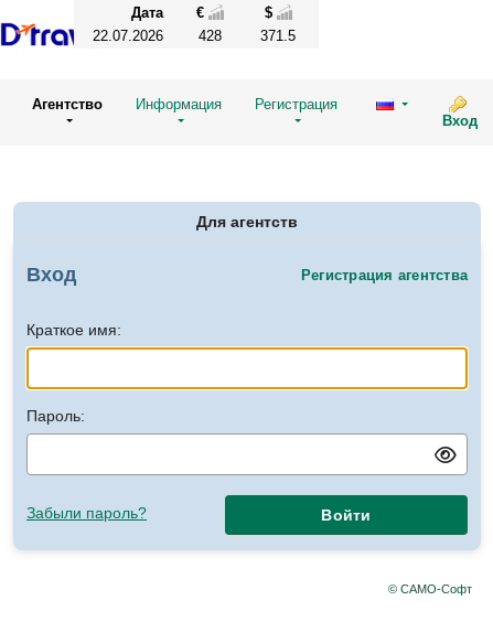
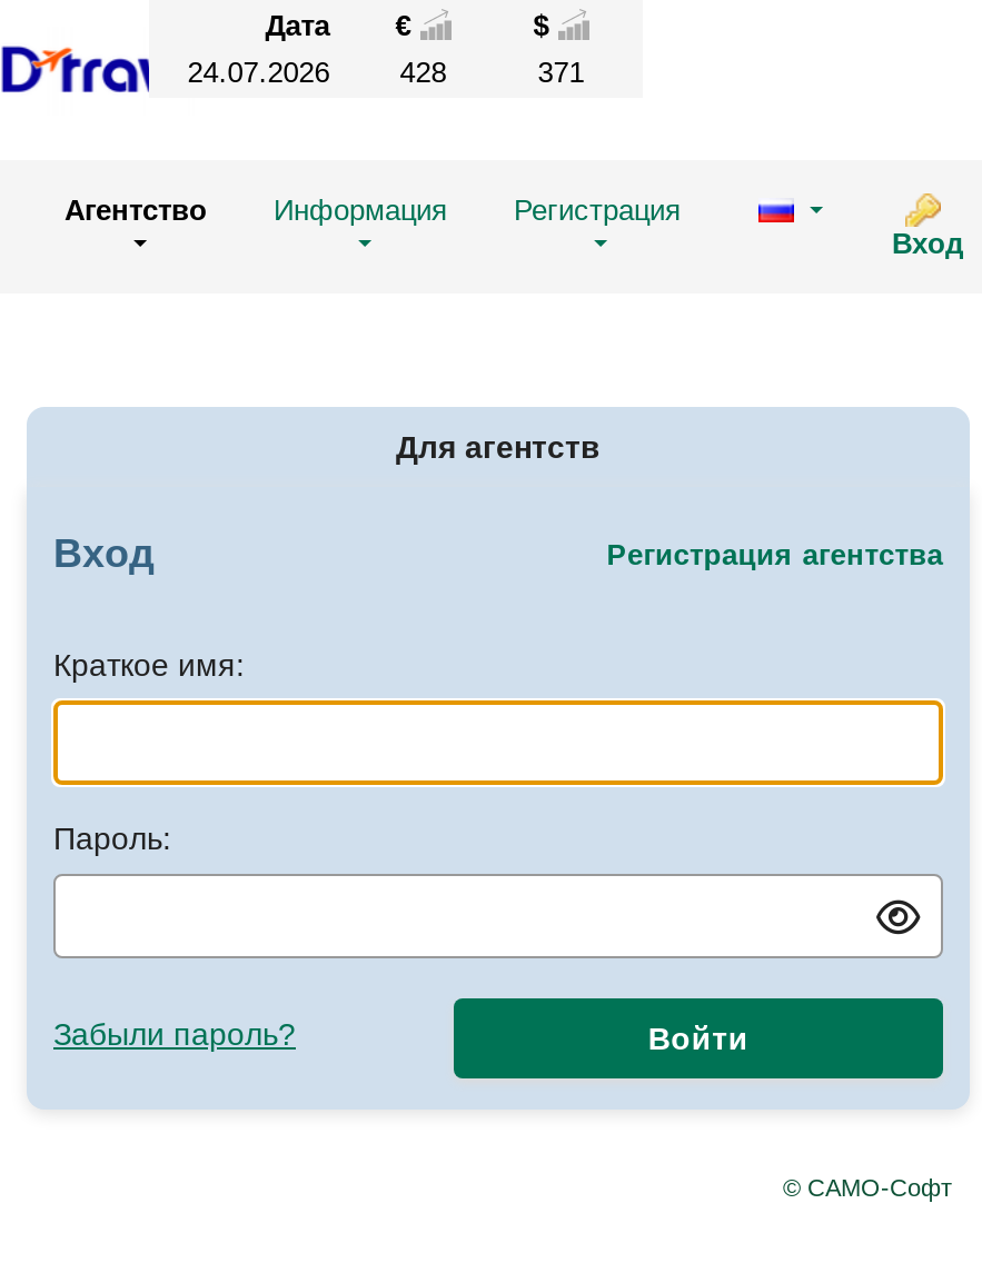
- 22.07.2026
+ 24.07.2026

- 371.5
+ 371
